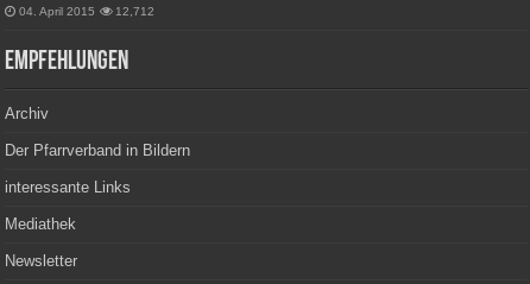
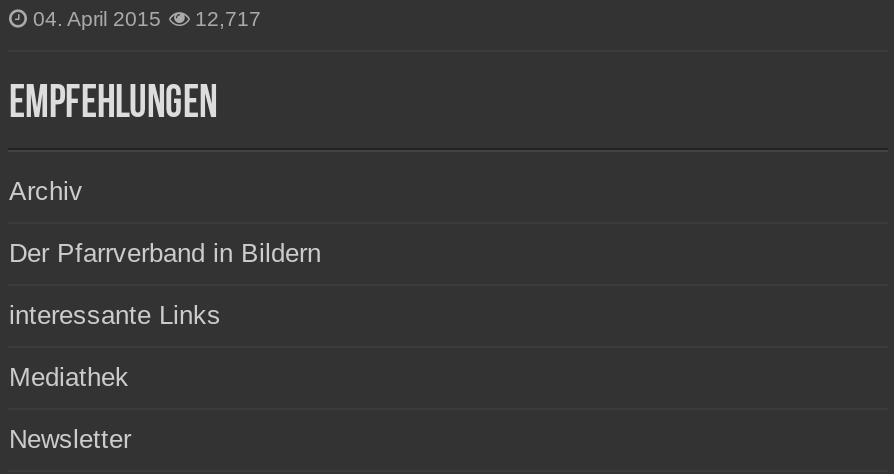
- 04. April 2015 12,712
+ 04. April 2015 12,717
